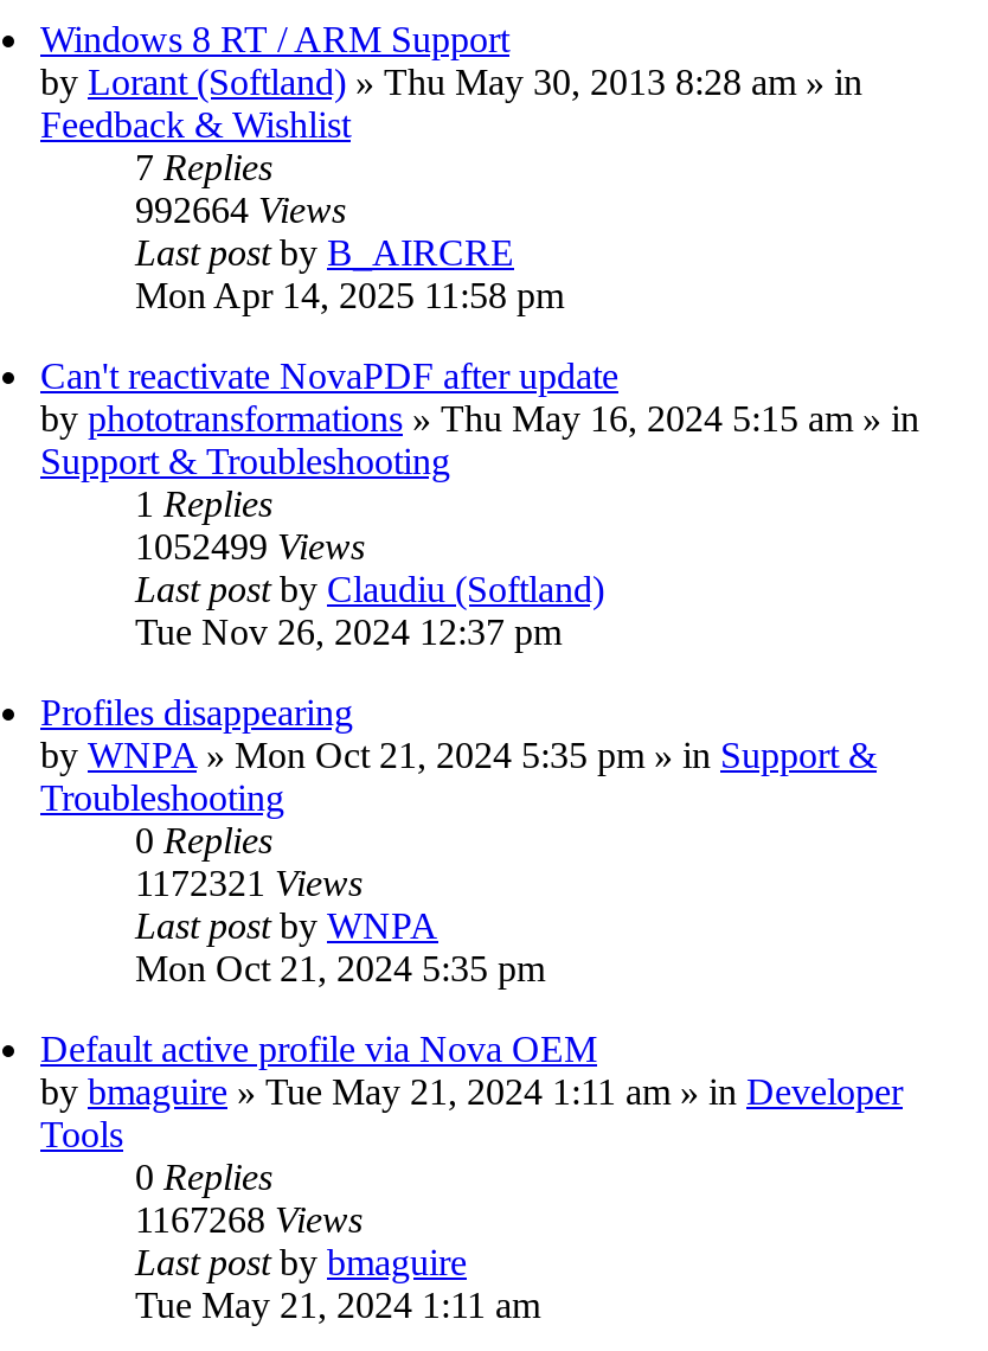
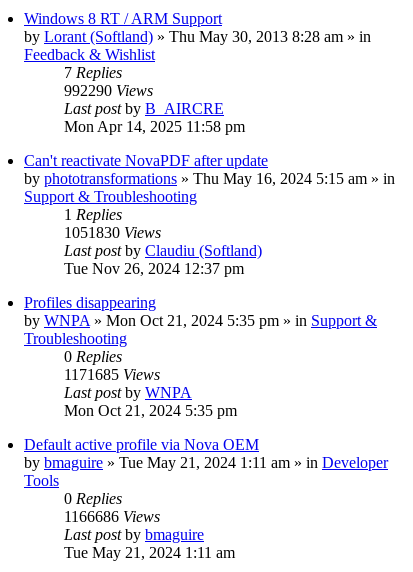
- 992664 Views
+ 992290 Views

- 1052499 Views
+ 1051830 Views

- 1172321 Views
+ 1171685 Views

- 1167268 Views
+ 1166686 Views
